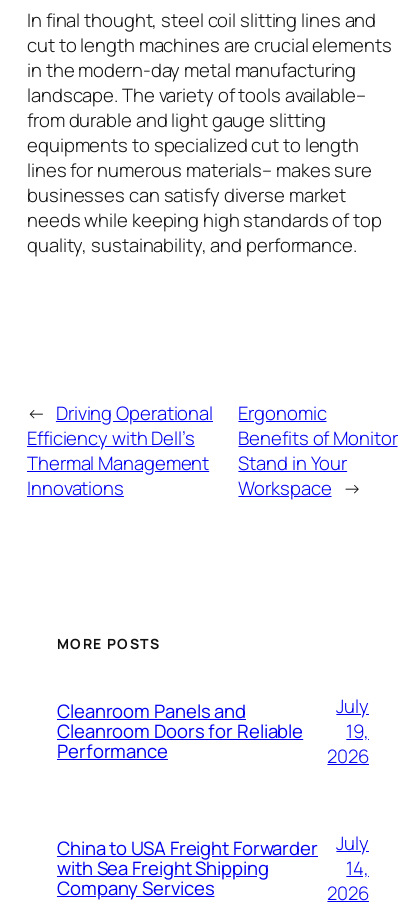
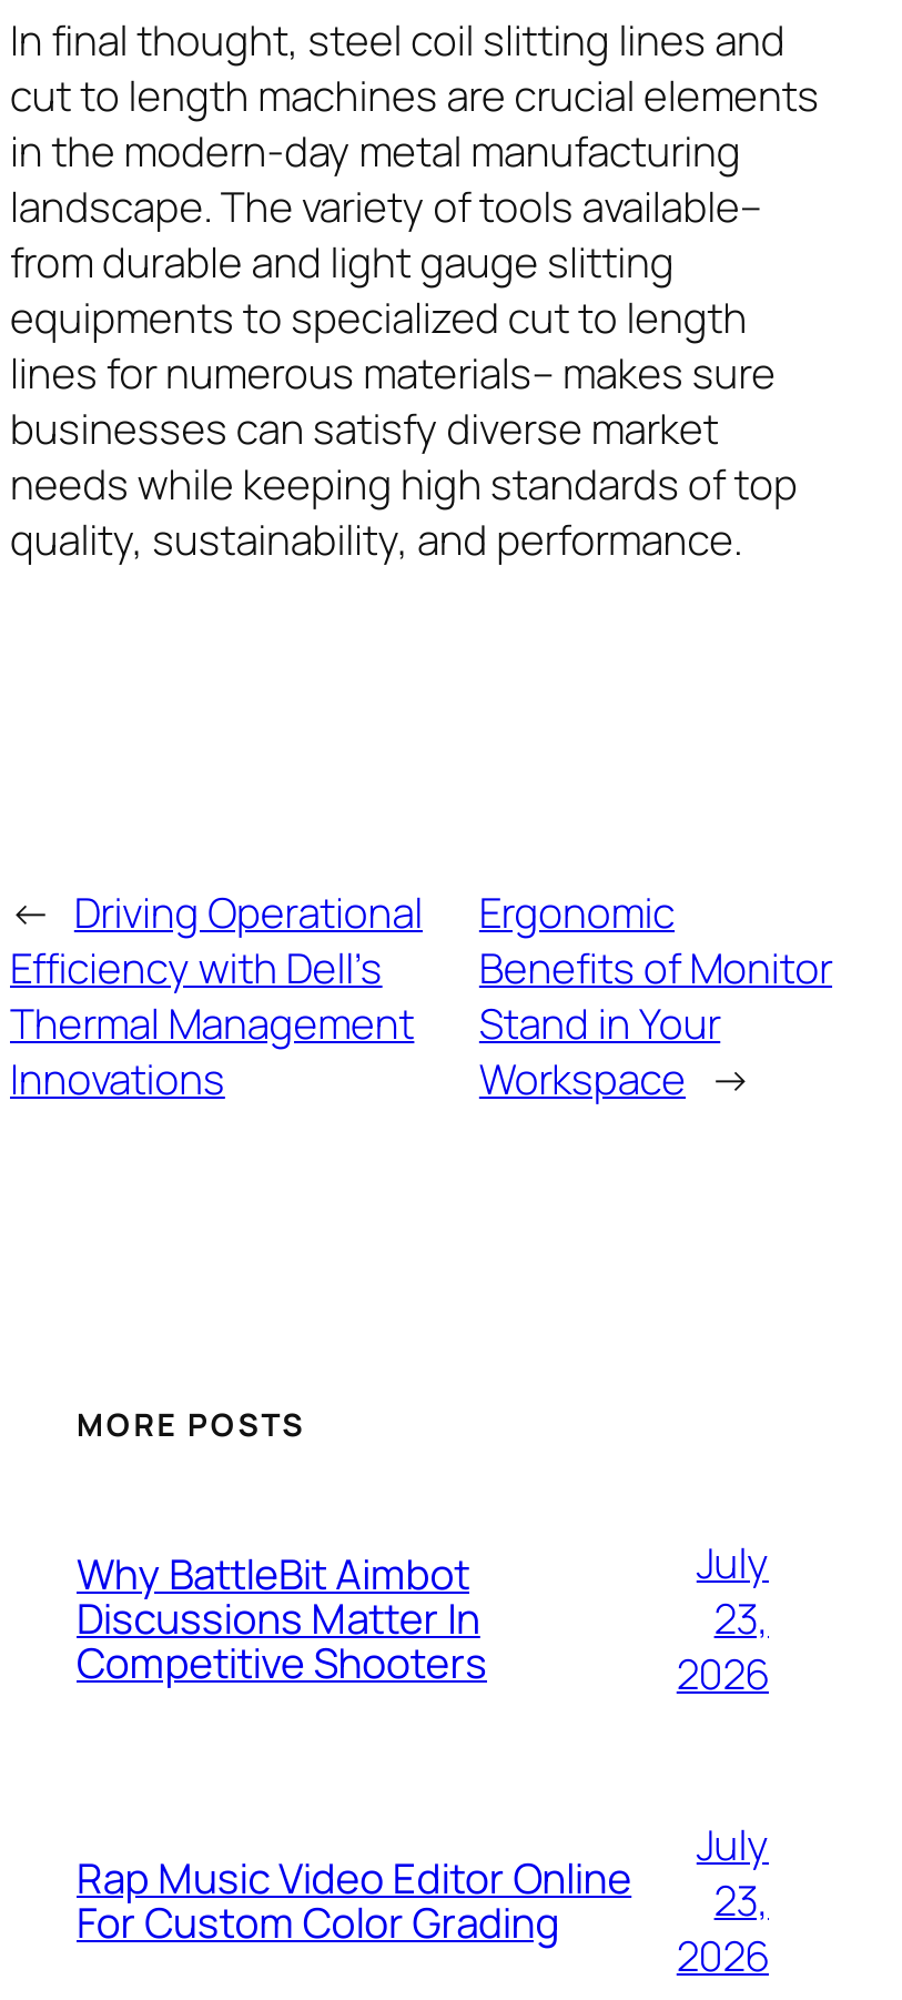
- Cleanroom Panels and
- Cleanroom Doors for Reliable
- Performance
+ Why BattleBit Aimbot
+ Discussions Matter In
+ Competitive Shooters

- 19,
+ 23,

- China to USA Freight Forwarder
- with Sea Freight Shipping
- Company Services
+ Rap Music Video Editor Online
+ For Custom Color Grading

- 14,
+ 23,
